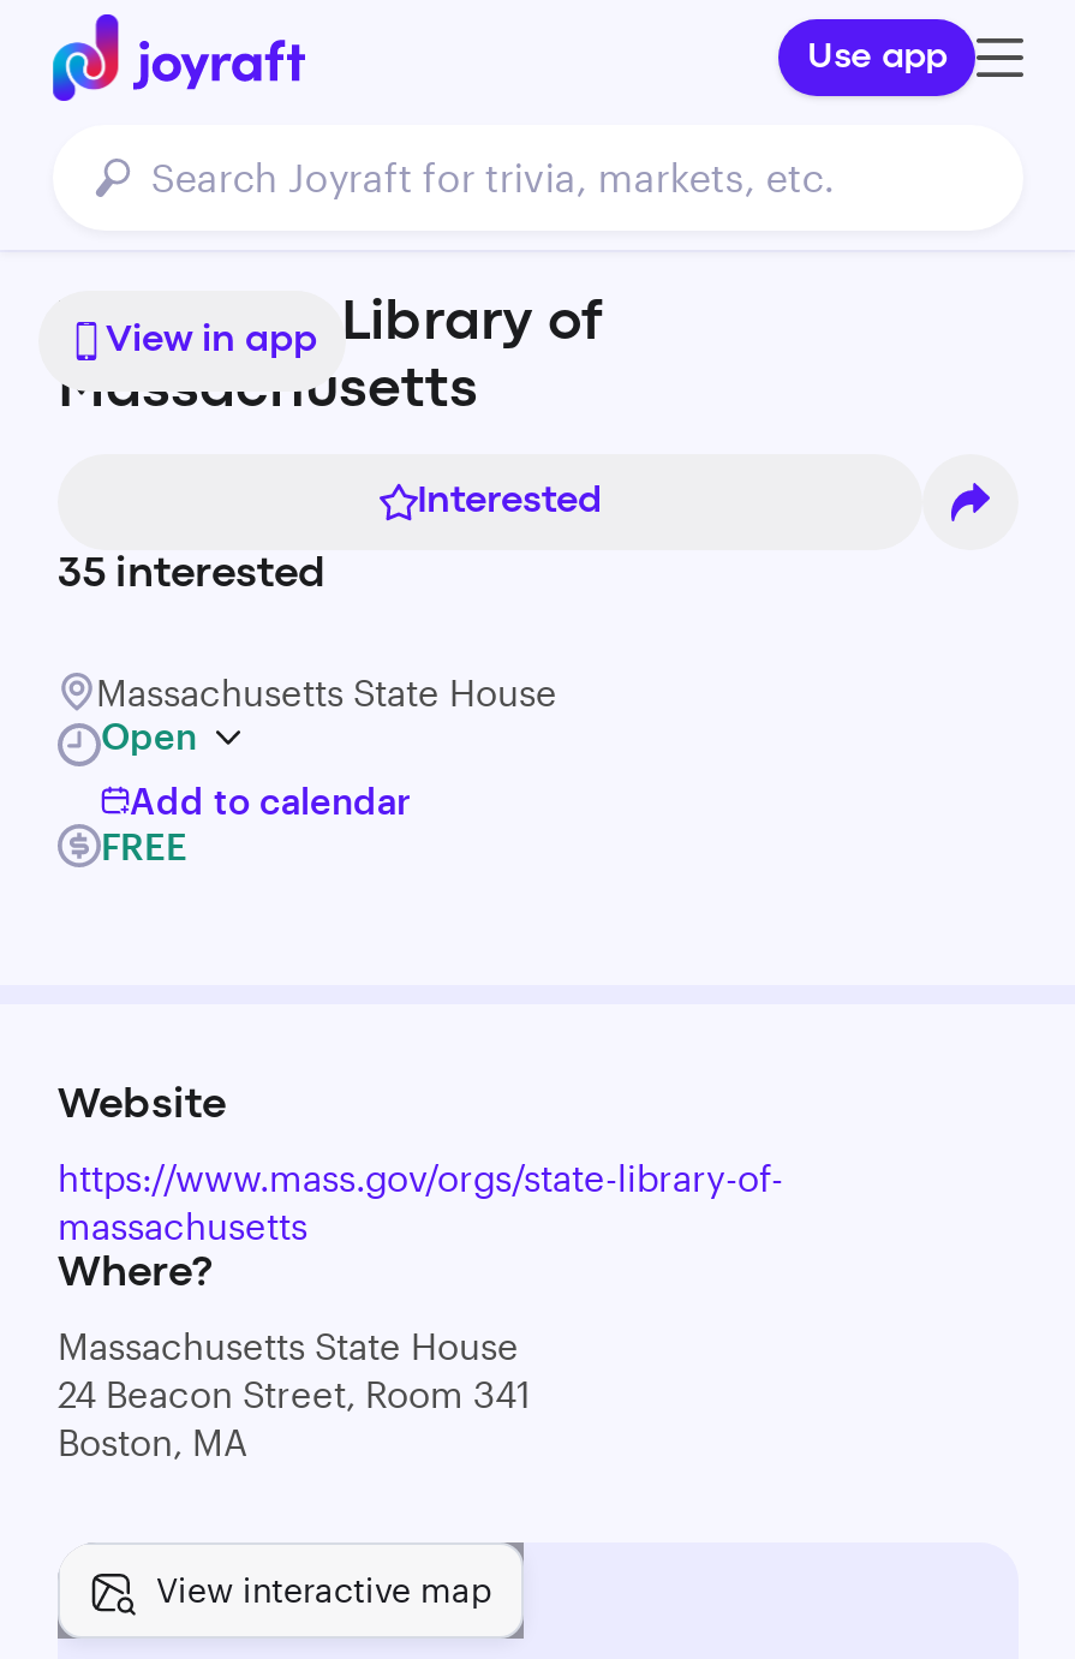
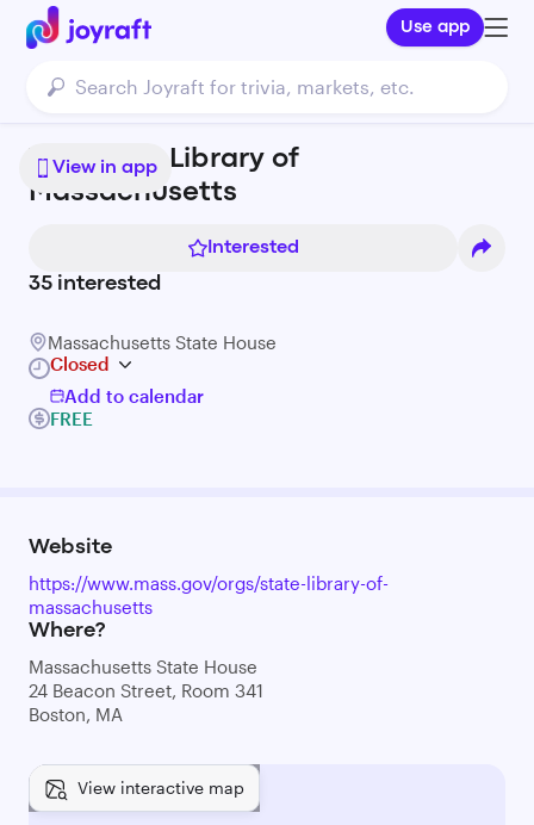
- Open
+ Closed
